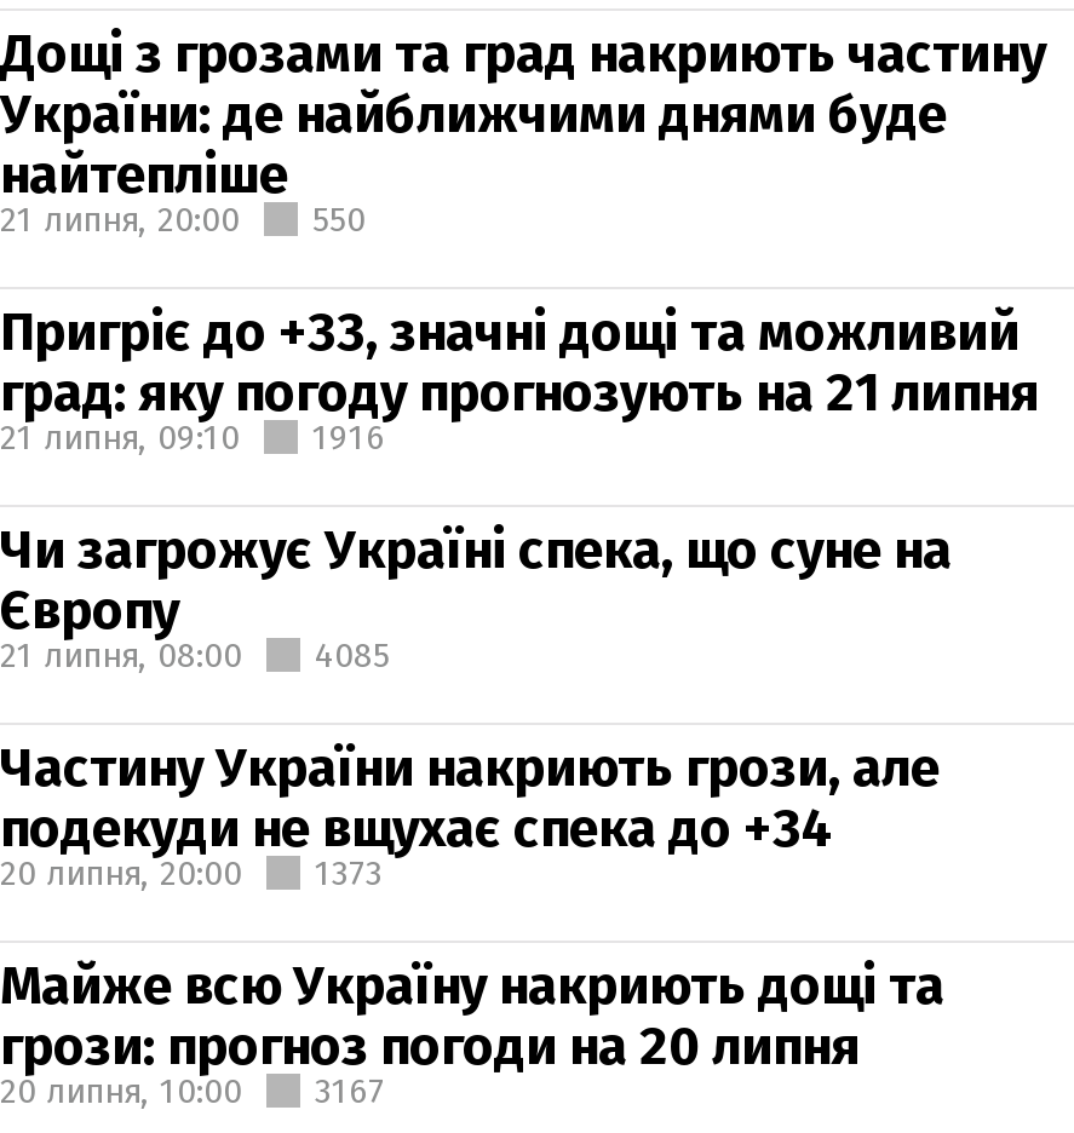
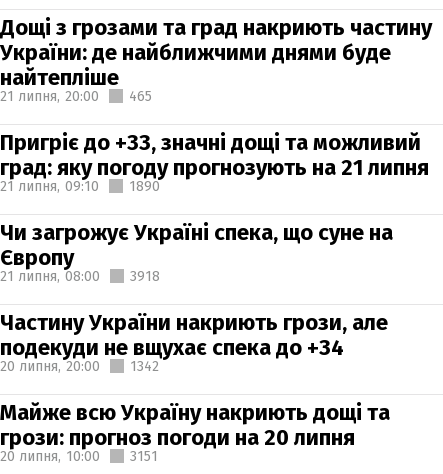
- 21 липня, 20:00 550
+ 21 липня, 20:00 465

- 1916
+ 1890

- 21 липня, 08:00 4085
+ 21 липня, 08:00 3918

- 20 липня, 20:00 1373
+ 20 липня, 20:00 1342

- 20 липня, 10:00 3167
+ 20 липня, 10:00 3151
